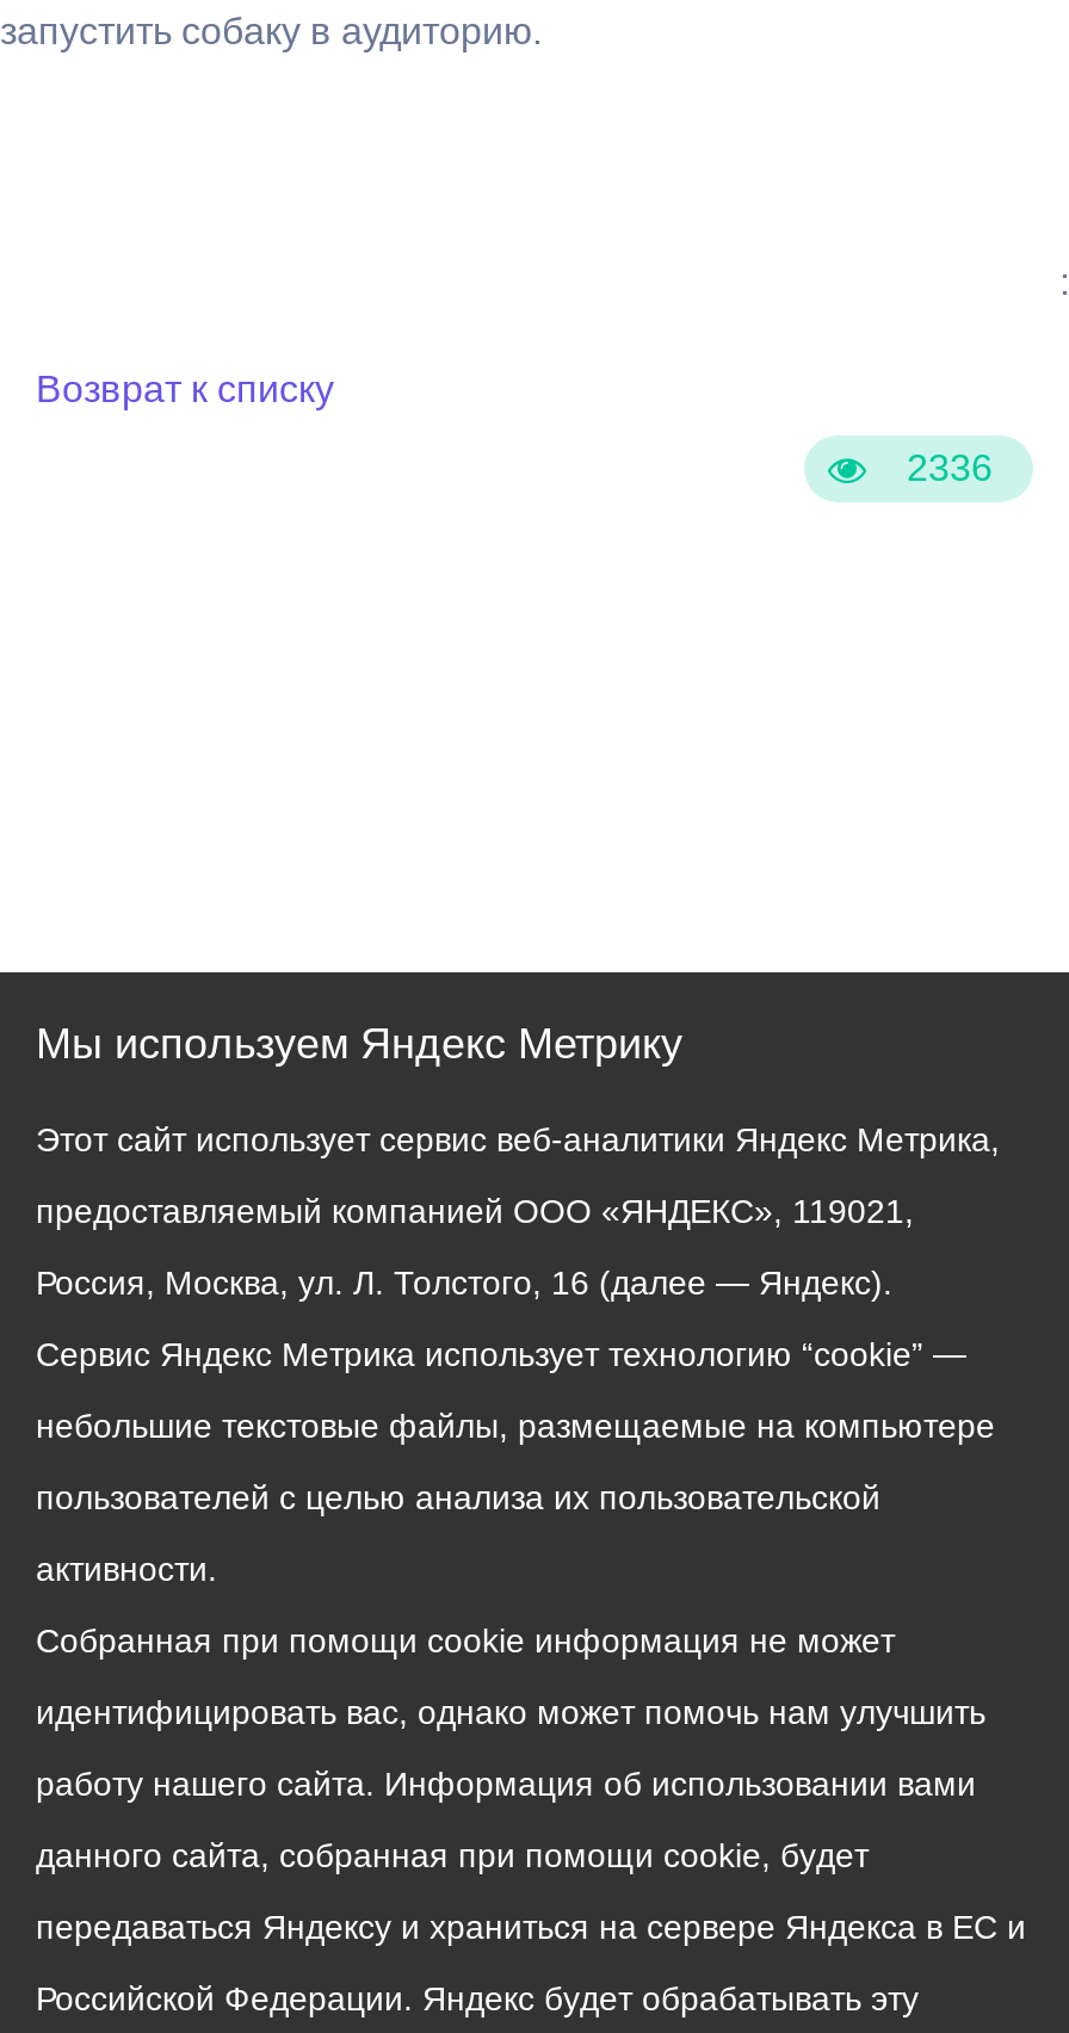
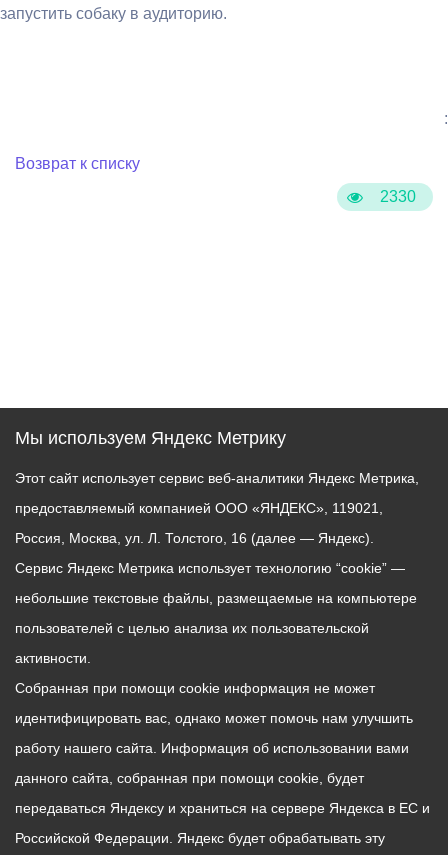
- 2336
+ 2330
